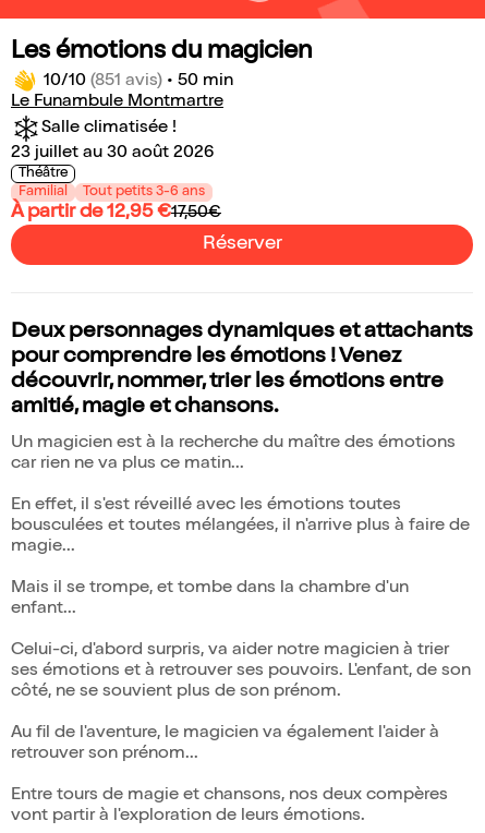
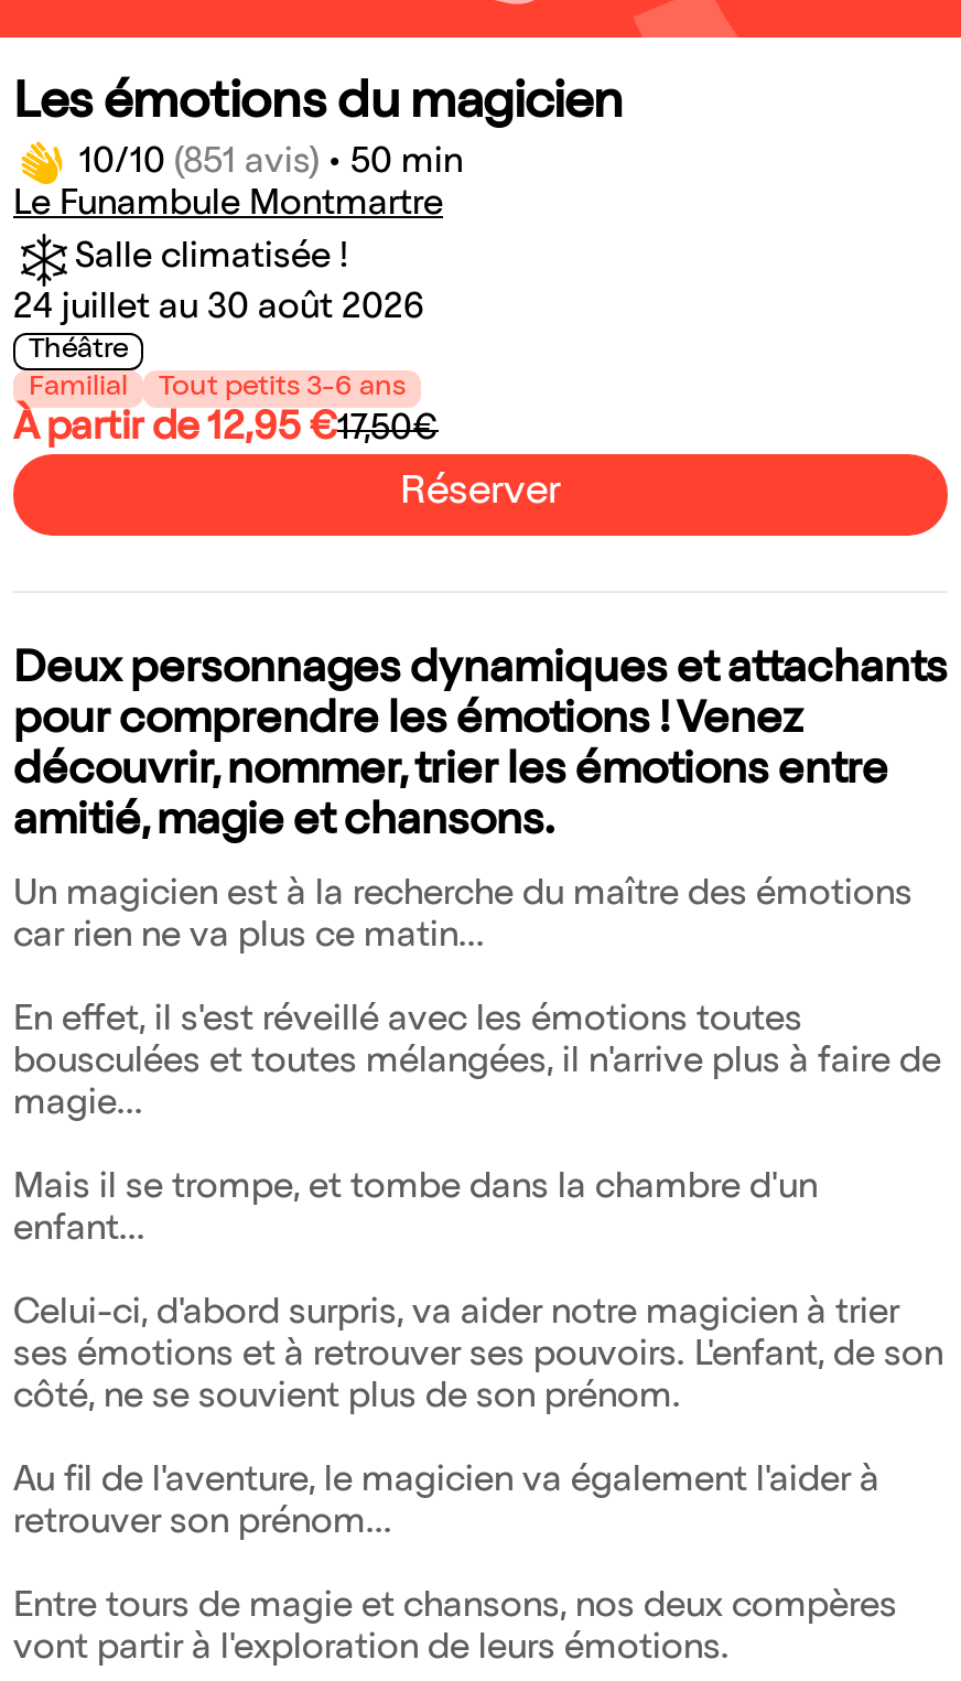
- 23 juillet au 30 août 2026
+ 24 juillet au 30 août 2026
